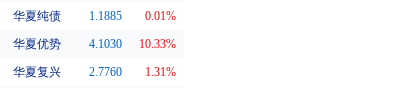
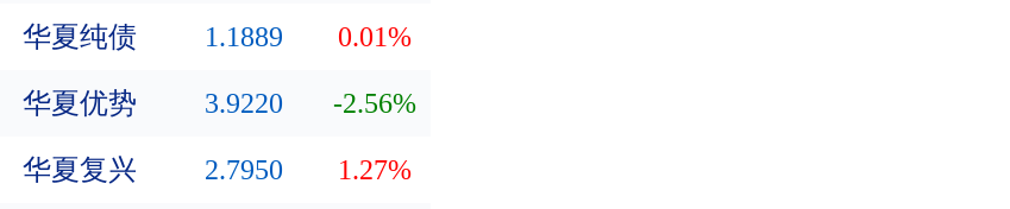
- 1.1885 0.01%
+ 1.1889 0.01%

- 4.1030
+ 3.9220

- 10.33%
+ -2.56%

- 2.7760
+ 2.7950

- 1.31%
+ 1.27%
